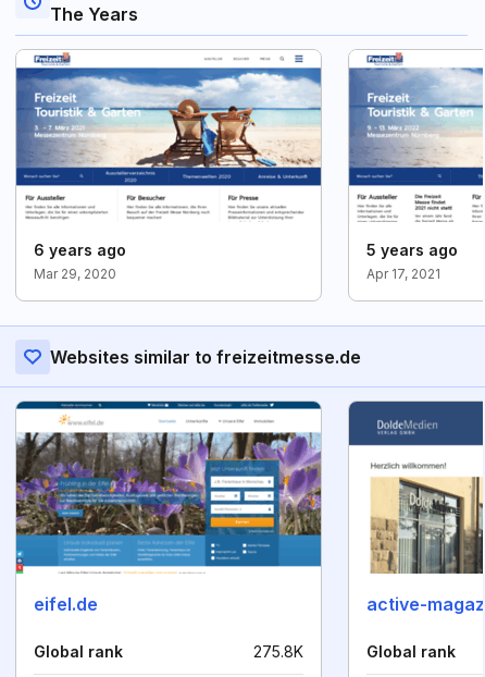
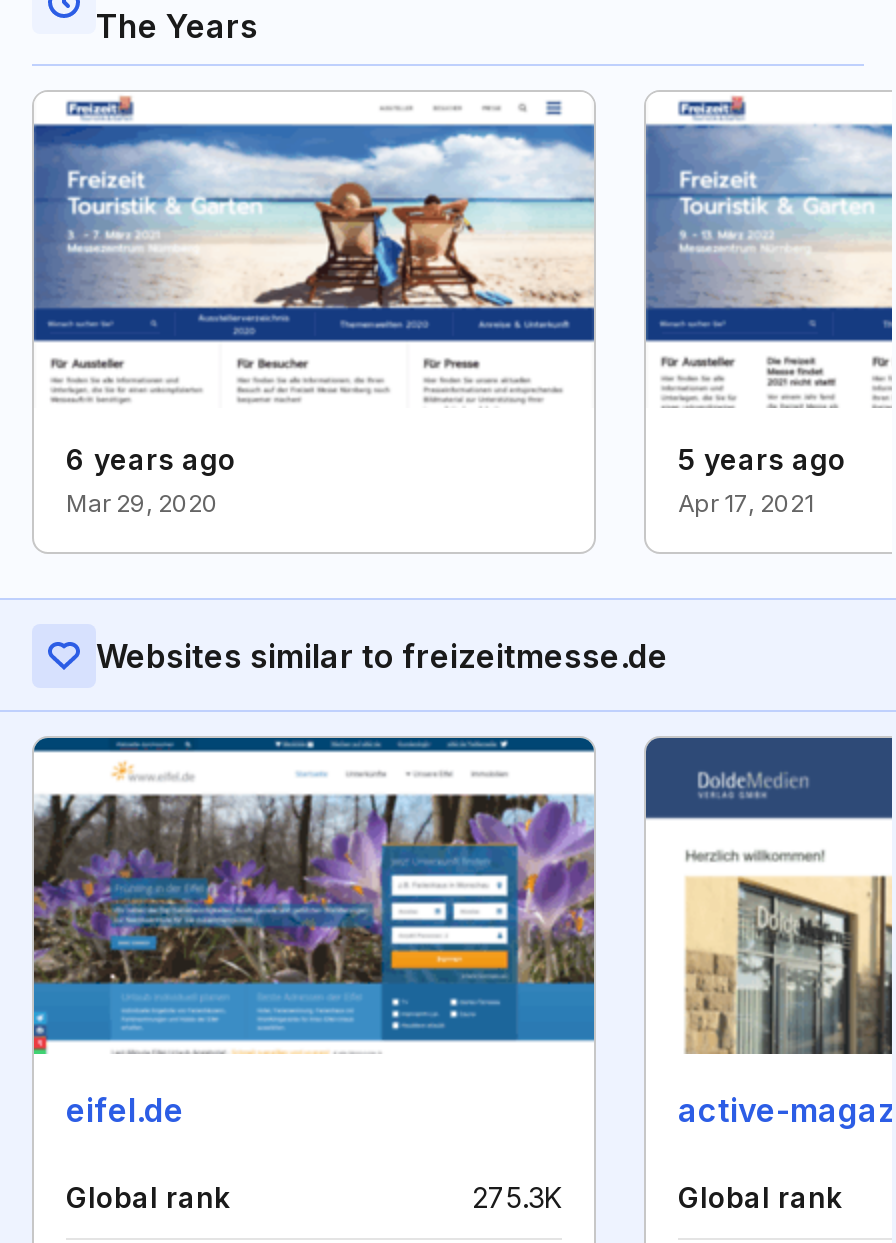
- 275.8K
+ 275.3K
